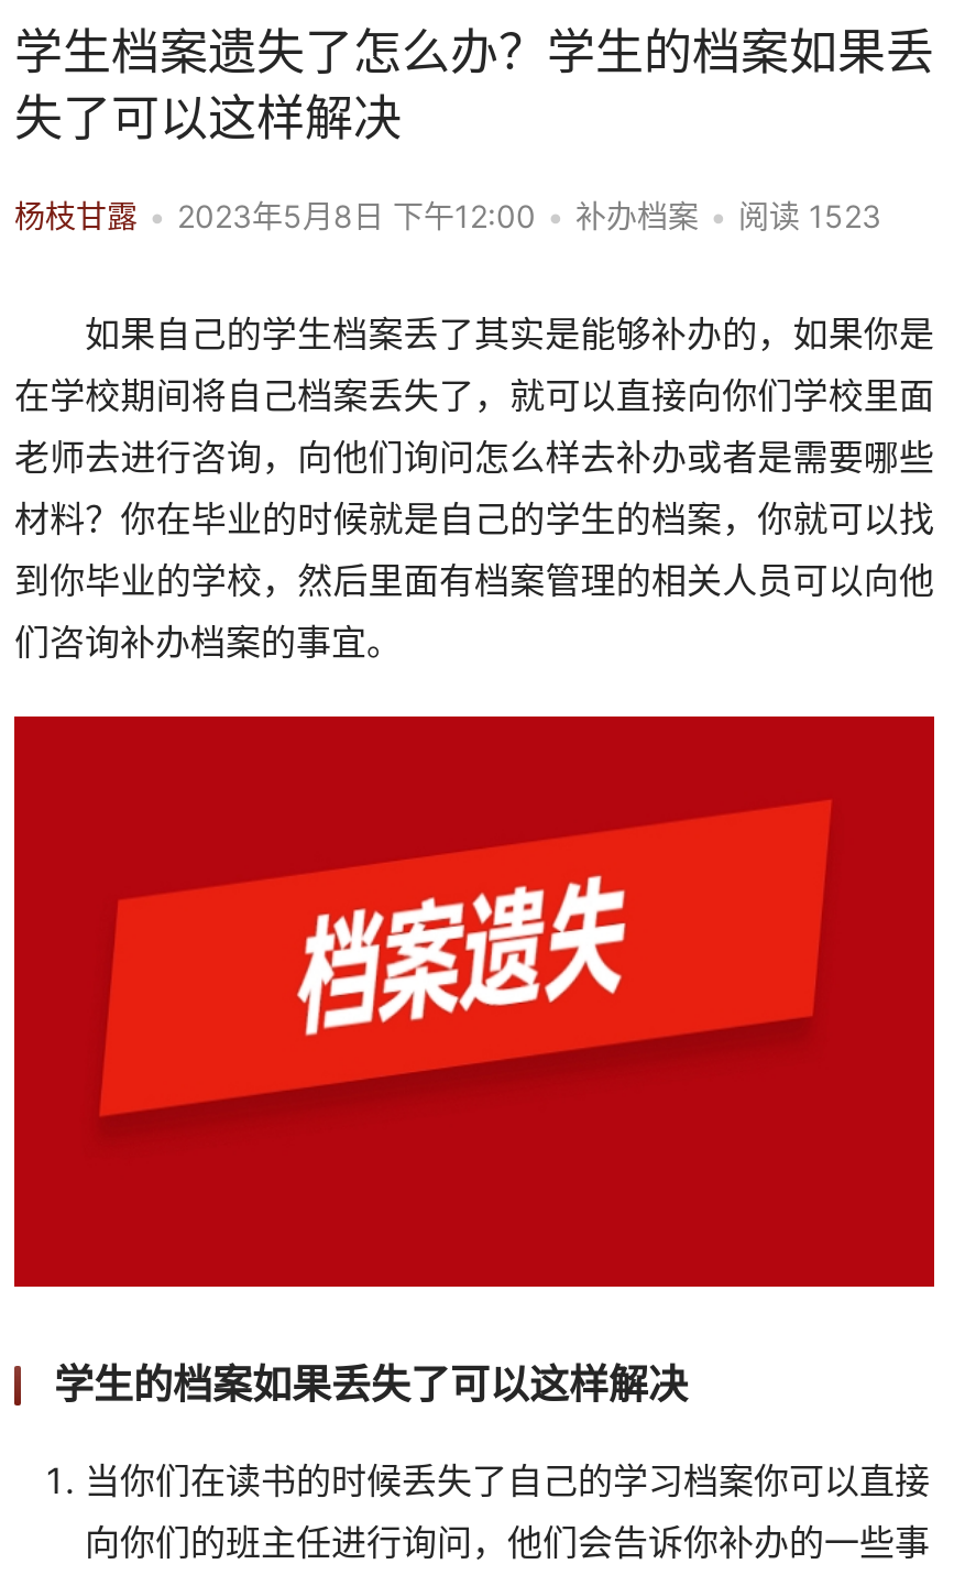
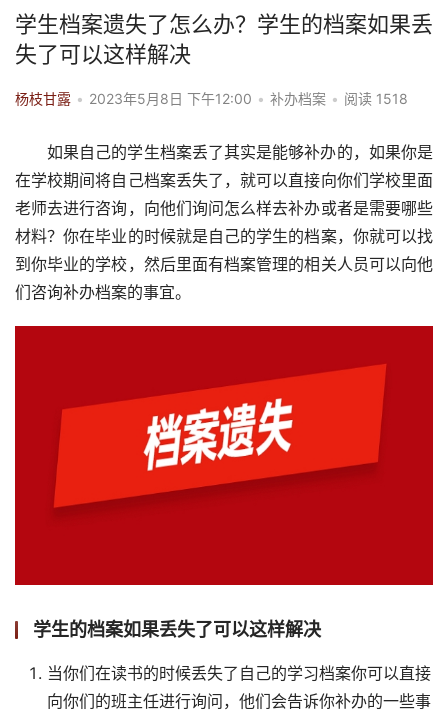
- 杨枝甘露 • 2023年5月8日 下午12:00 • 补办档案 • 阅读 1523
+ 杨枝甘露 • 2023年5月8日 下午12:00 • 补办档案 • 阅读 1518
